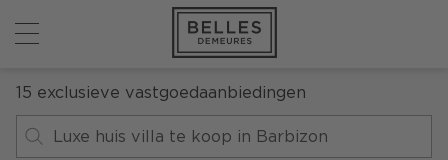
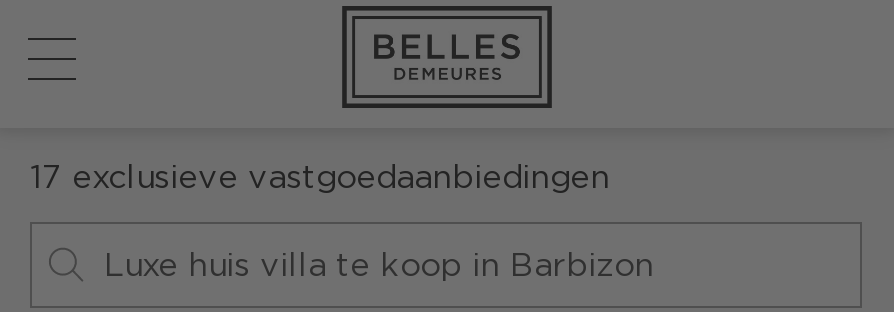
- 15 exclusieve vastgoedaanbiedingen
+ 17 exclusieve vastgoedaanbiedingen
